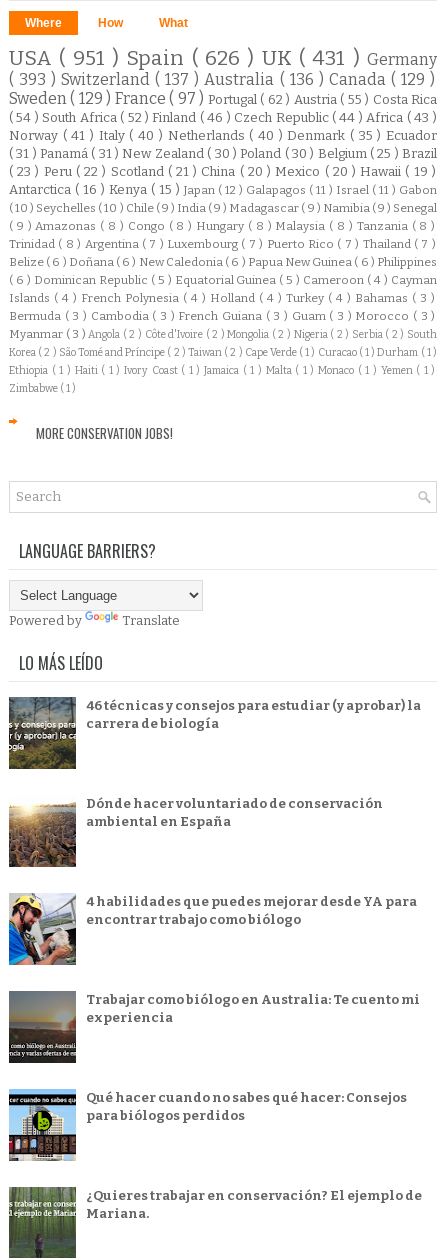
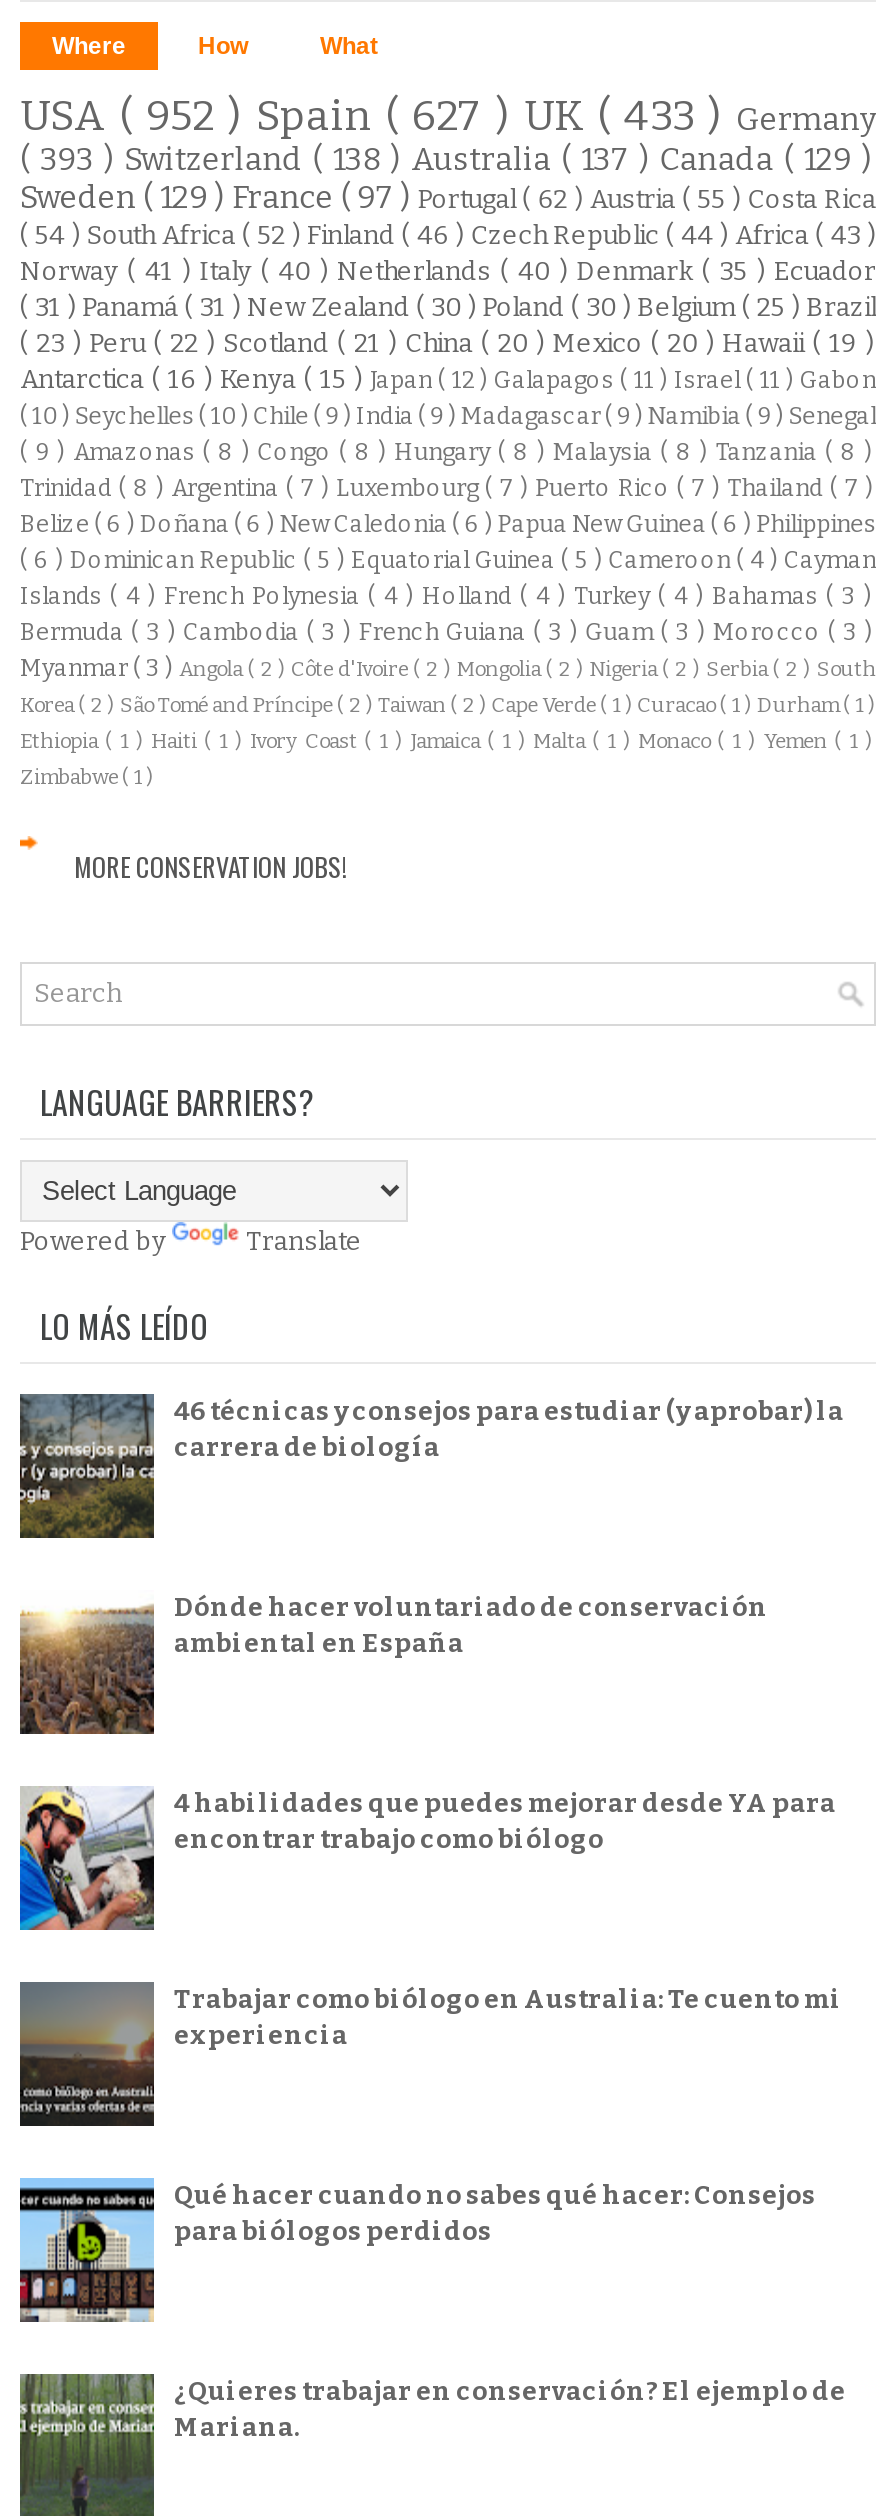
- USA ( 951 ) Spain ( 626 ) UK ( 431 ) Germany
+ USA ( 952 ) Spain ( 627 ) UK ( 433 ) Germany

- ( 393 ) Switzerland ( 137 ) Australia ( 136 ) Canada ( 129 )
+ ( 393 ) Switzerland ( 138 ) Australia ( 137 ) Canada ( 129 )
